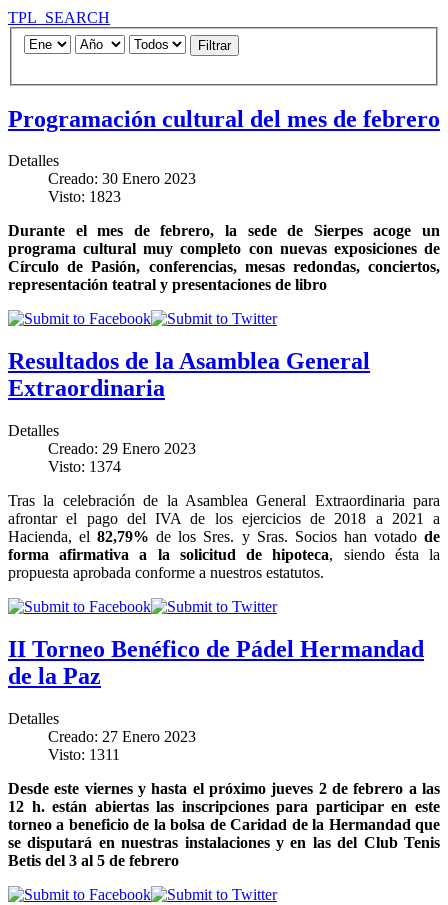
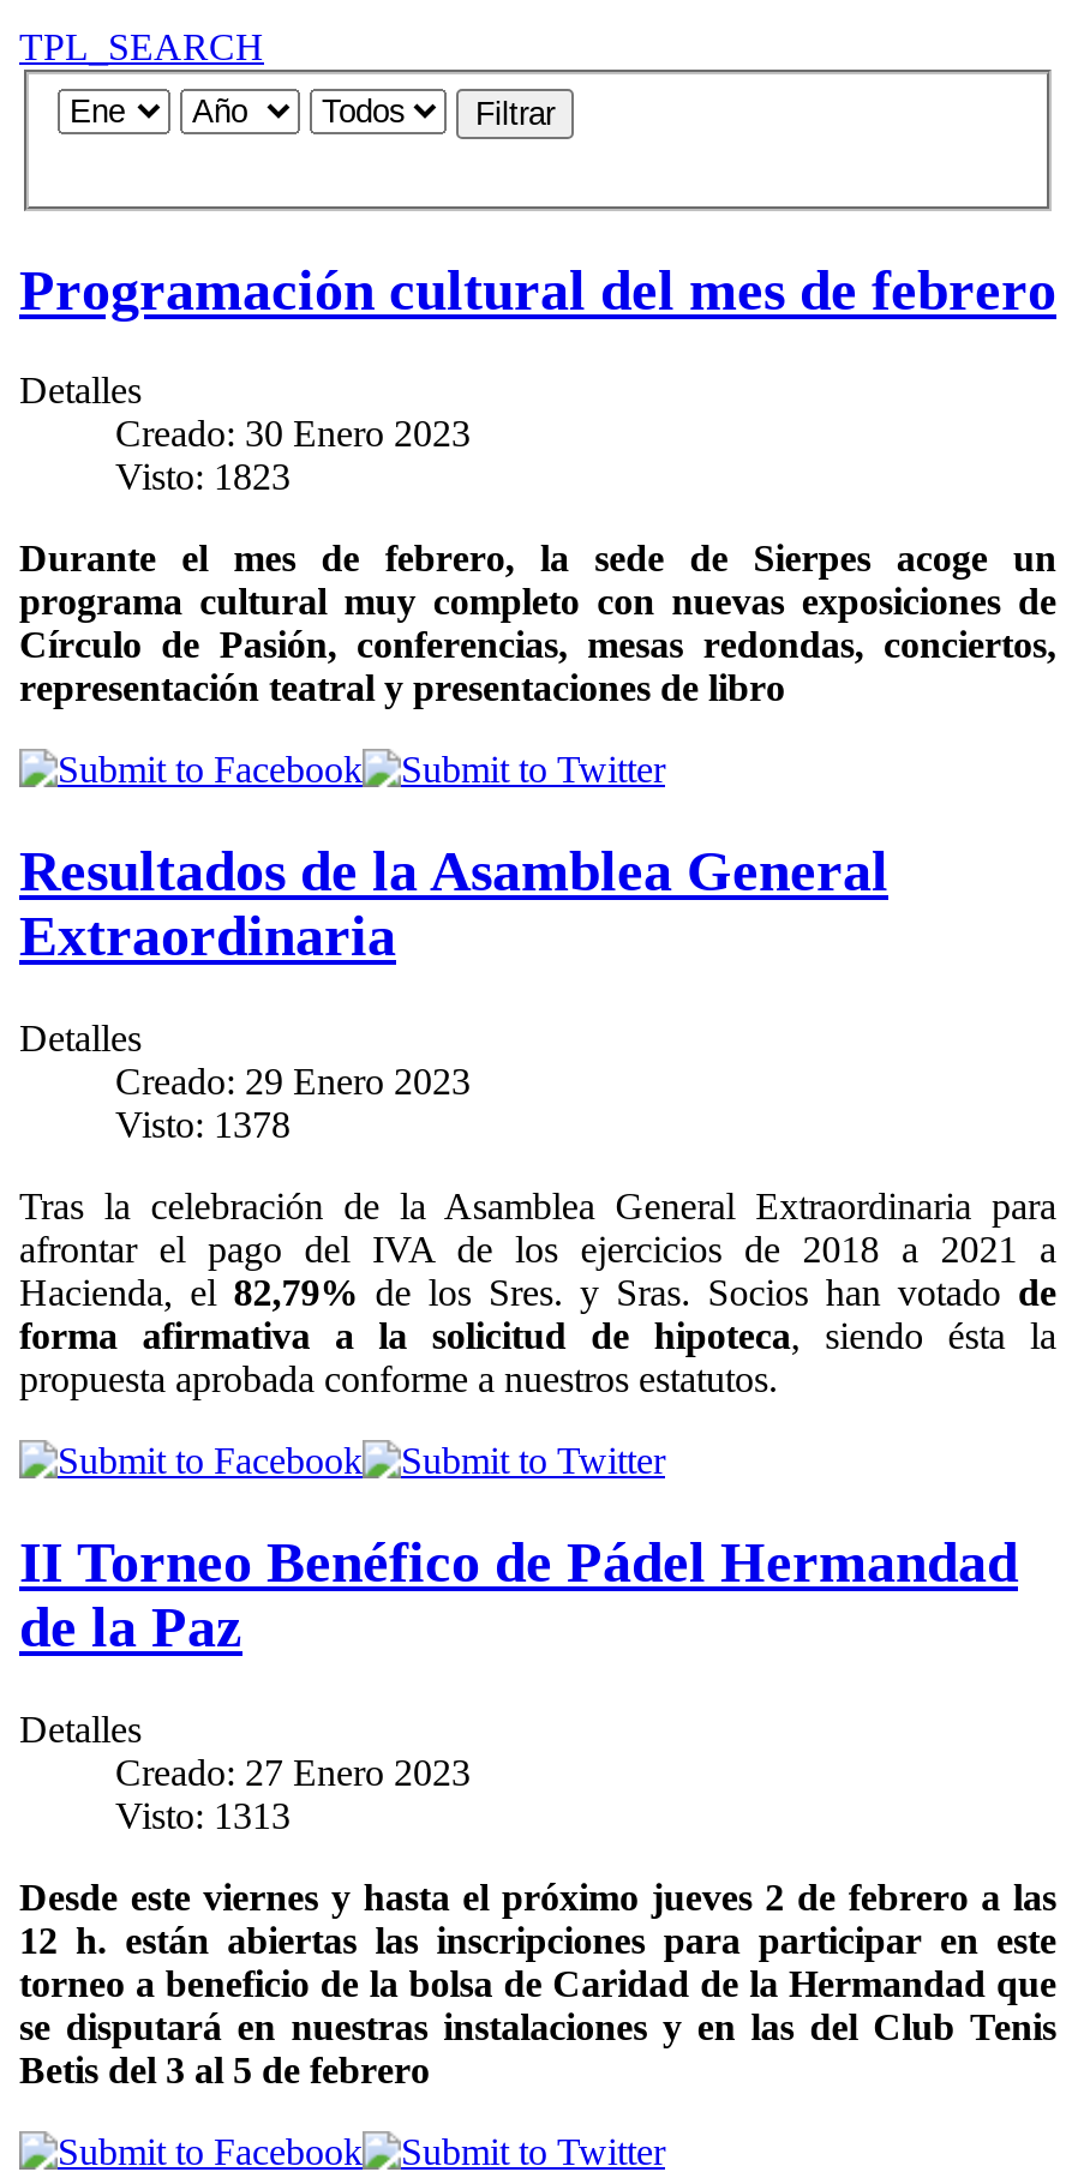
- Visto: 1374
+ Visto: 1378

- Visto: 1311
+ Visto: 1313
